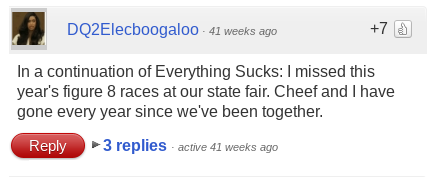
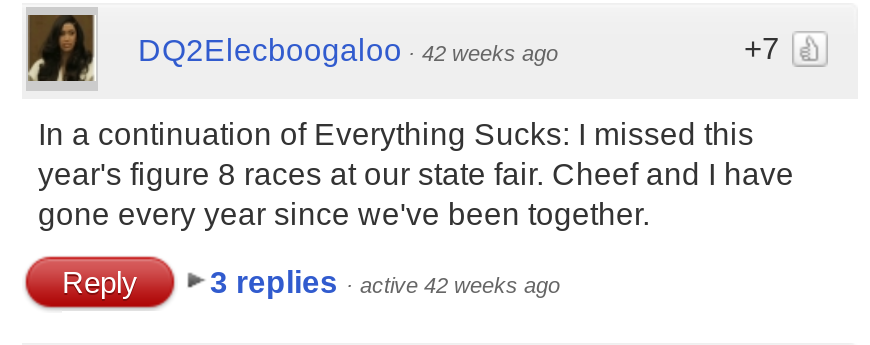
- DQ2Elecboogaloo · 41 weeks ago
+ DQ2Elecboogaloo · 42 weeks ago

- 3 replies · active 41 weeks ago
+ 3 replies · active 42 weeks ago
